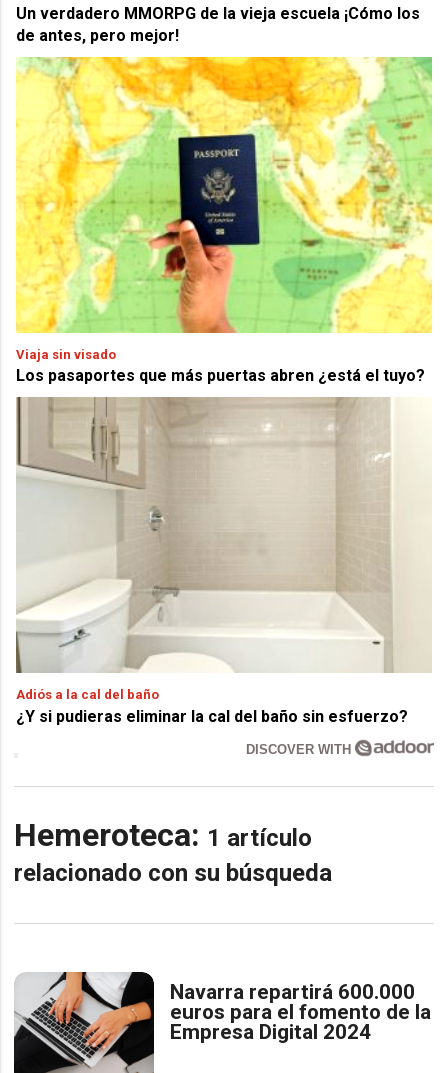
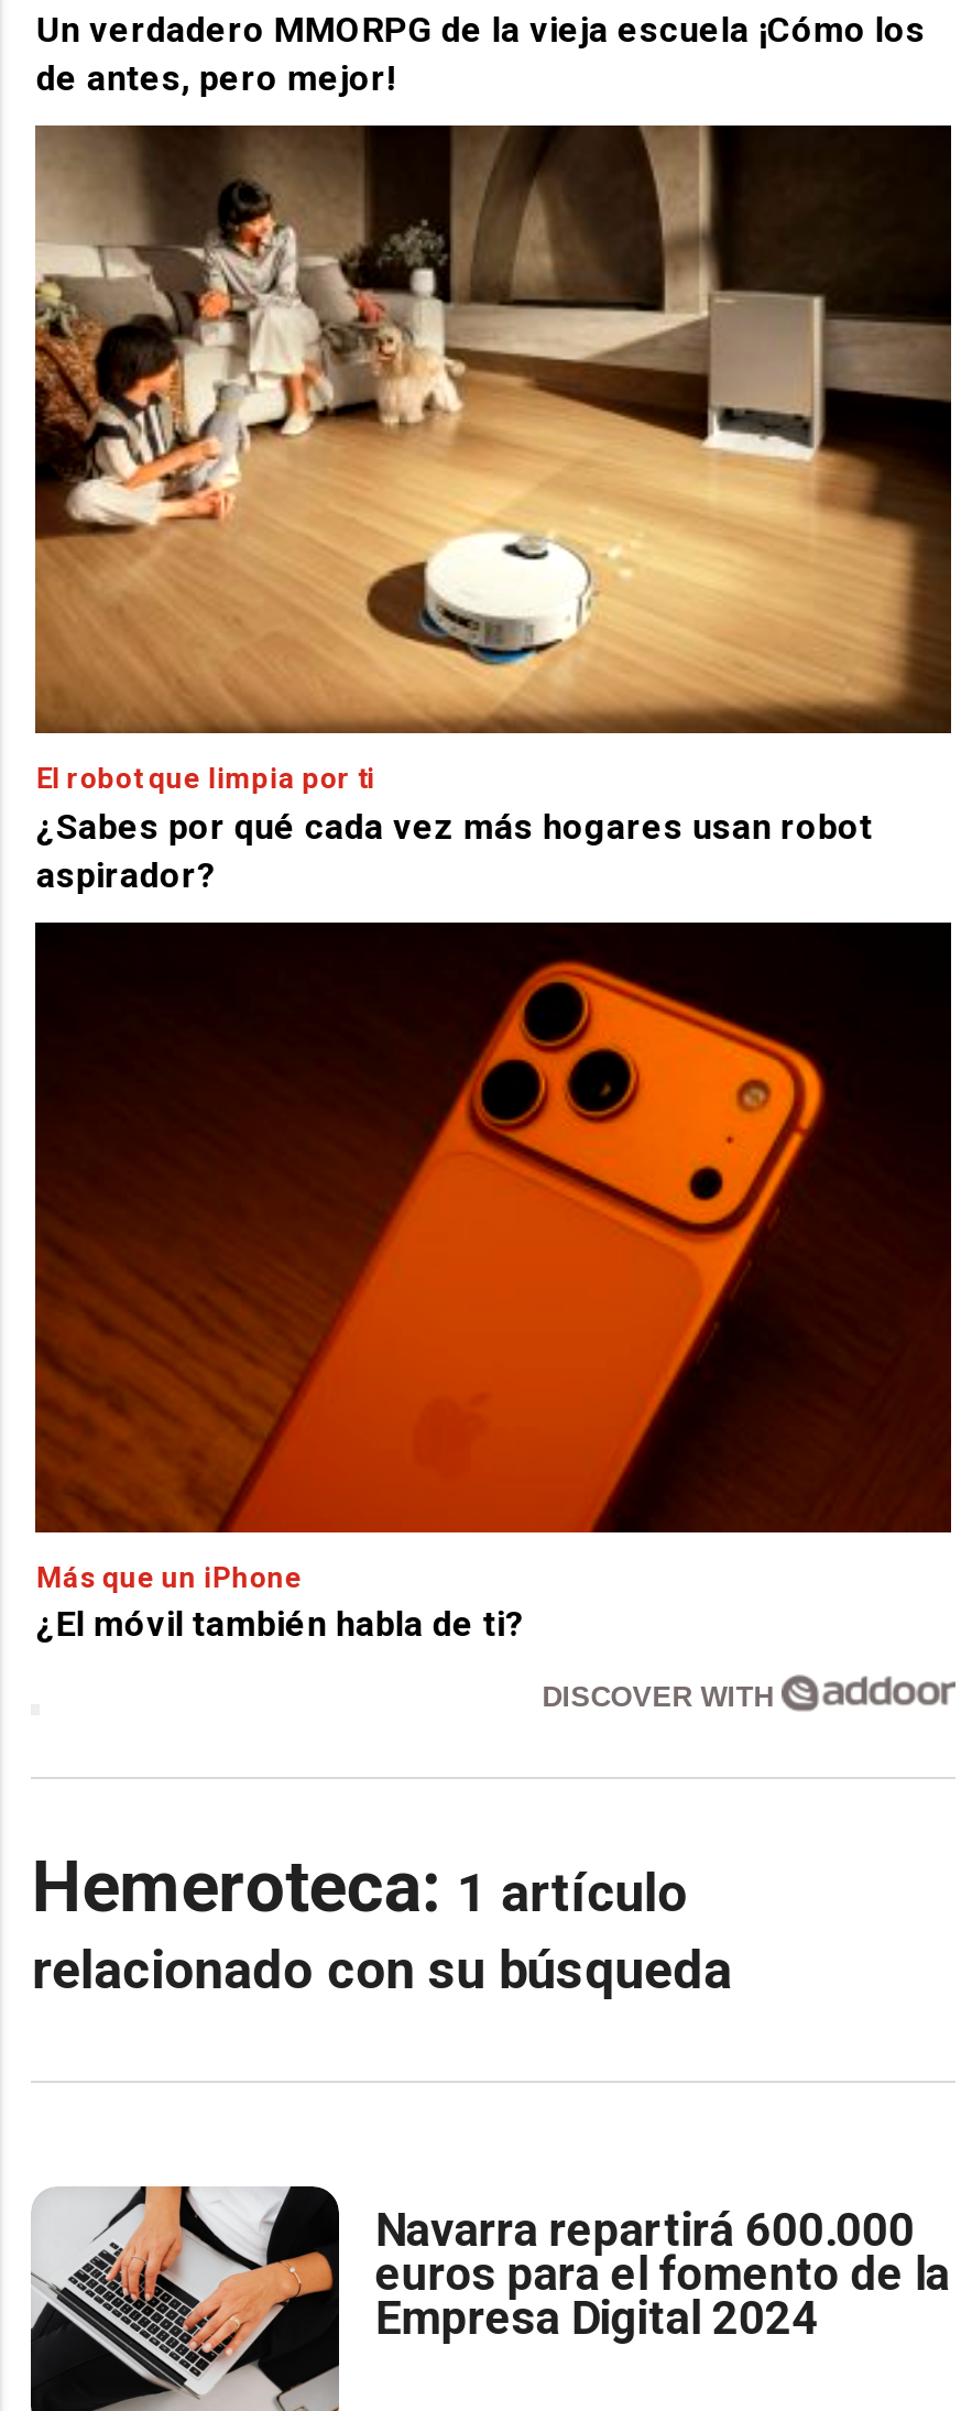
- [image]
- Viaja sin visado
- Los pasaportes que más puertas abren ¿está el tuyo?
+ [image]
+ El robot que limpia por ti
+ ¿Sabes por qué cada vez más hogares usan robot
+ aspirador?

- [image]
- Adiós a la cal del baño
- ¿Y si pudieras eliminar la cal del baño sin esfuerzo?
+ [image]
+ Más que un iPhone
+ ¿El móvil también habla de ti?
